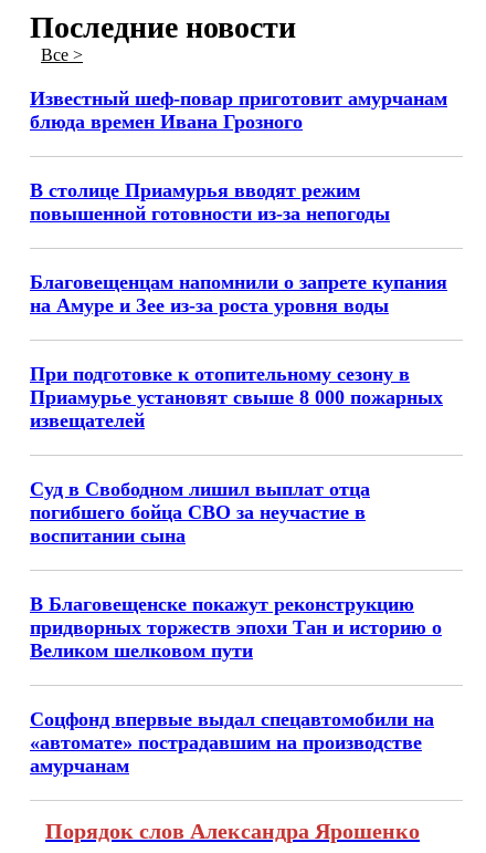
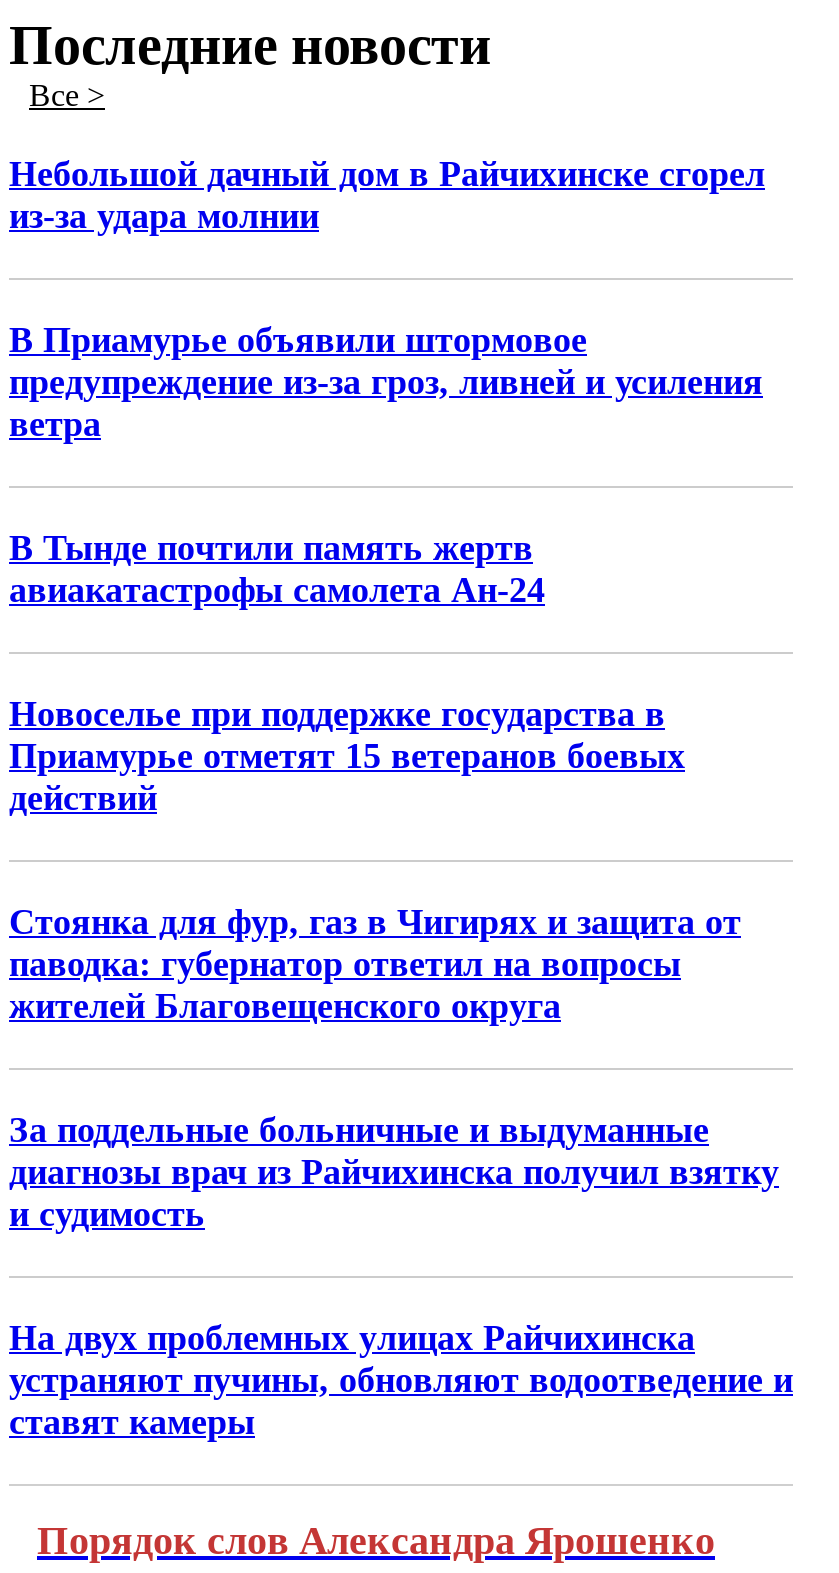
- Известный шеф-повар приготовит амурчанам
- блюда времен Ивана Грозного
+ Небольшой дачный дом в Райчихинске сгорел
+ из-за удара молнии

- В столице Приамурья вводят режим
- повышенной готовности из-за непогоды
+ В Приамурье объявили штормовое
+ предупреждение из-за гроз, ливней и усиления
+ ветра

- Благовещенцам напомнили о запрете купания
- на Амуре и Зее из-за роста уровня воды
+ В Тынде почтили память жертв
+ авиакатастрофы самолета Ан-24

- При подготовке к отопительному сезону в
- Приамурье установят свыше 8 000 пожарных
- извещателей
+ Новоселье при поддержке государства в
+ Приамурье отметят 15 ветеранов боевых
+ действий

- Суд в Свободном лишил выплат отца
- погибшего бойца СВО за неучастие в
- воспитании сына
+ Стоянка для фур, газ в Чигирях и защита от
+ паводка: губернатор ответил на вопросы
+ жителей Благовещенского округа

- В Благовещенске покажут реконструкцию
- придворных торжеств эпохи Тан и историю о
- Великом шелковом пути
+ За поддельные больничные и выдуманные
+ диагнозы врач из Райчихинска получил взятку
+ и судимость

- Соцфонд впервые выдал спецавтомобили на
- «автомате» пострадавшим на производстве
- амурчанам
+ На двух проблемных улицах Райчихинска
+ устраняют пучины, обновляют водоотведение и
+ ставят камеры
